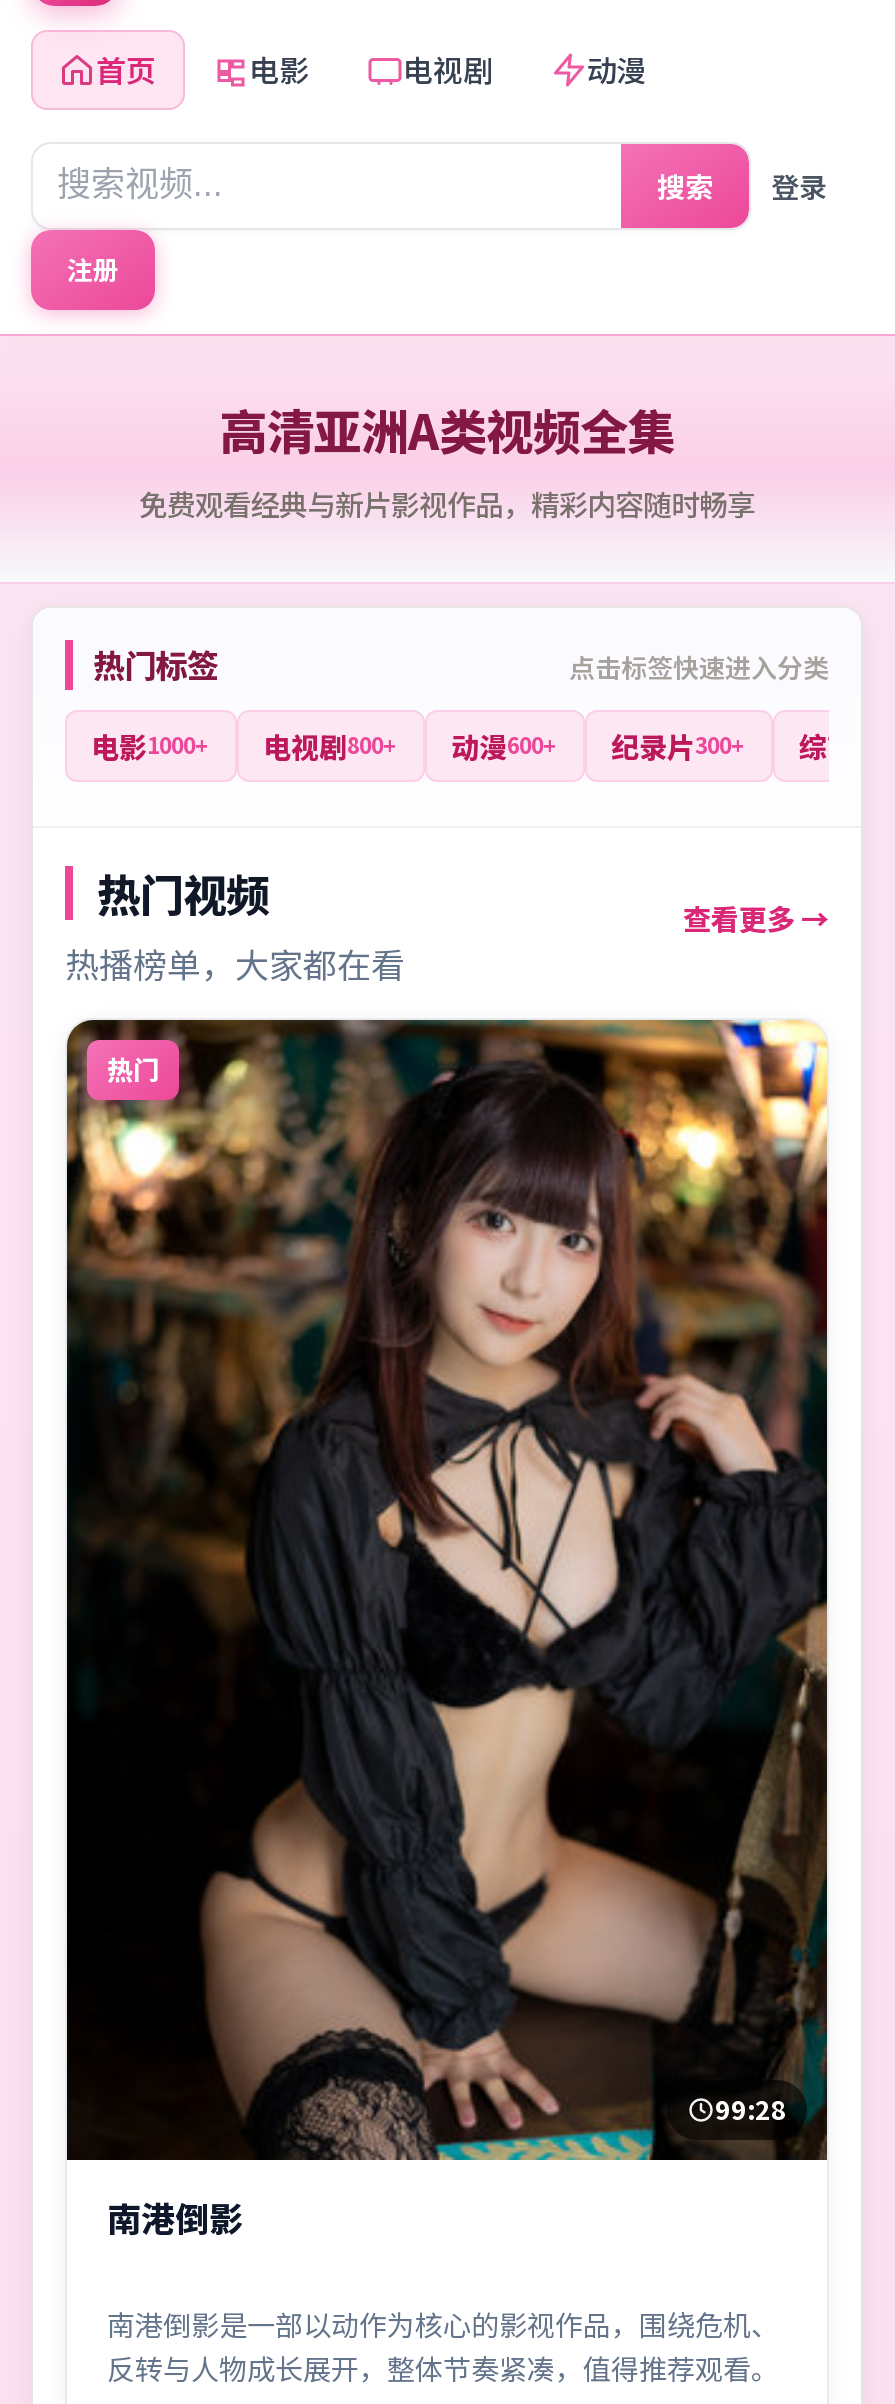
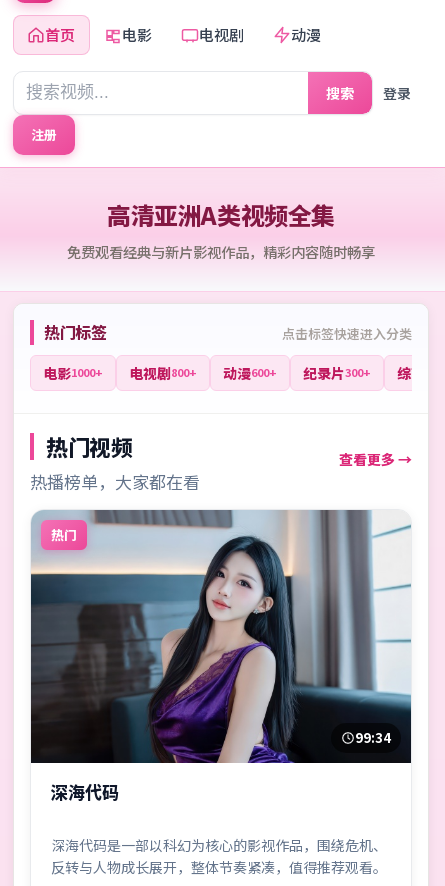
- [image]
- 99:28
+ [image]
+ 99:34

- 南港倒影
+ 深海代码

- 南港倒影是一部以动作为核心的影视作品，围绕危机、
+ 深海代码是一部以科幻为核心的影视作品，围绕危机、
